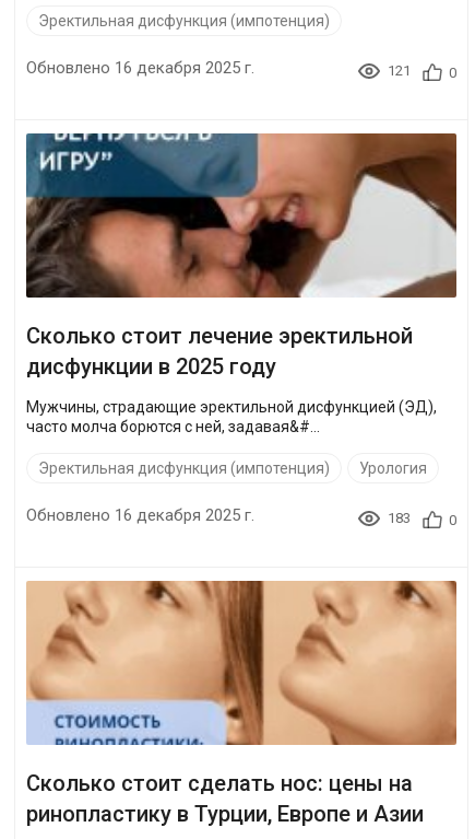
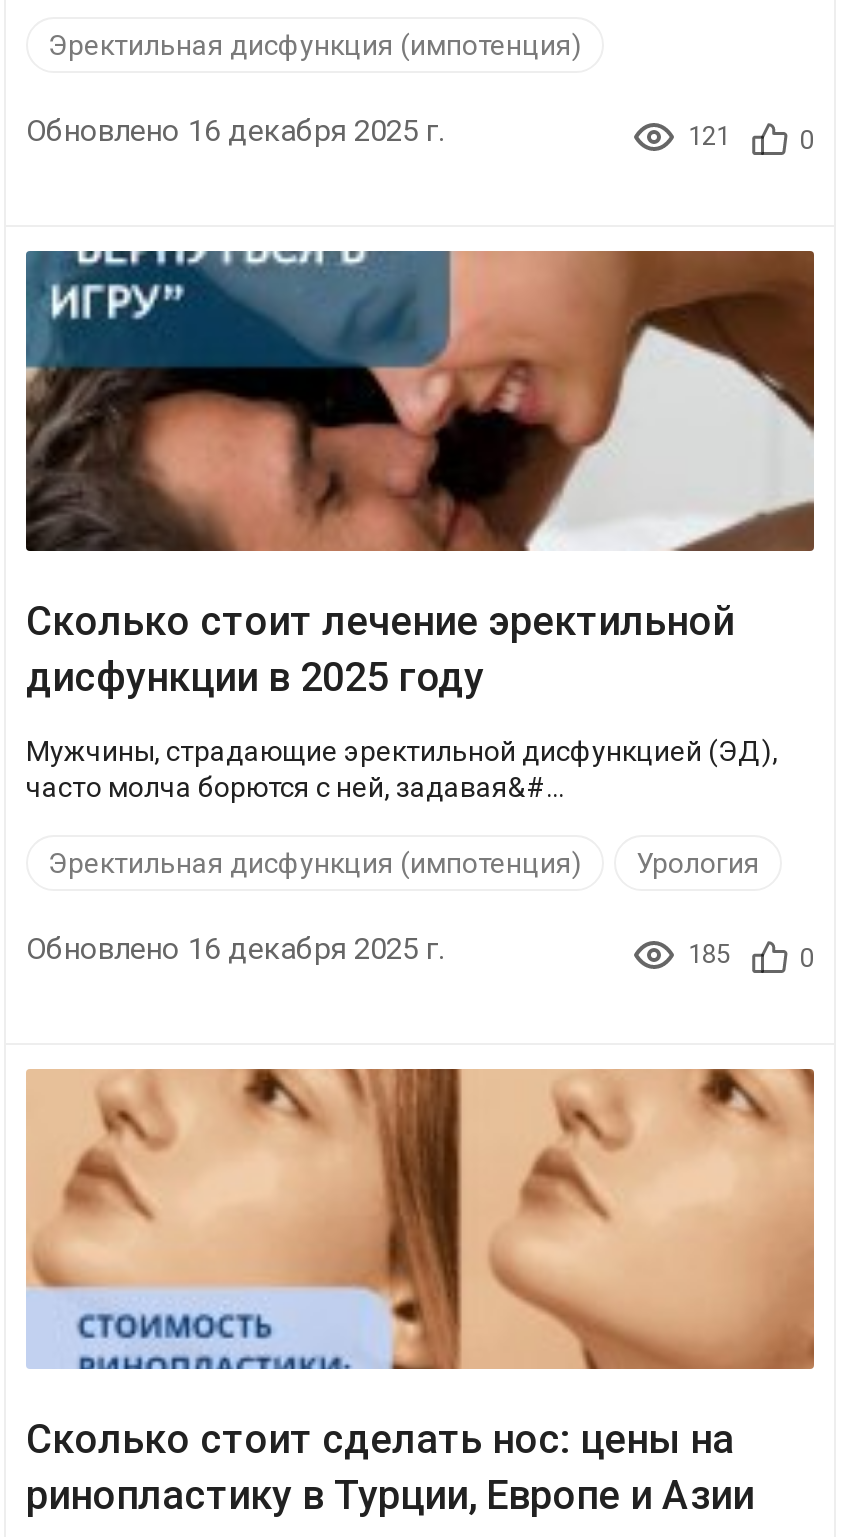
- 183
+ 185
